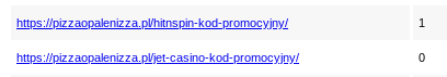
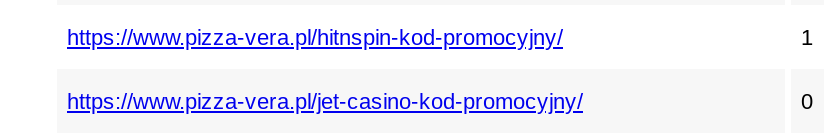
- https://pizzaopalenizza.pl/hitnspin-kod-promocyjny/
+ https://www.pizza-vera.pl/hitnspin-kod-promocyjny/

- https://pizzaopalenizza.pl/jet-casino-kod-promocyjny/
+ https://www.pizza-vera.pl/jet-casino-kod-promocyjny/
